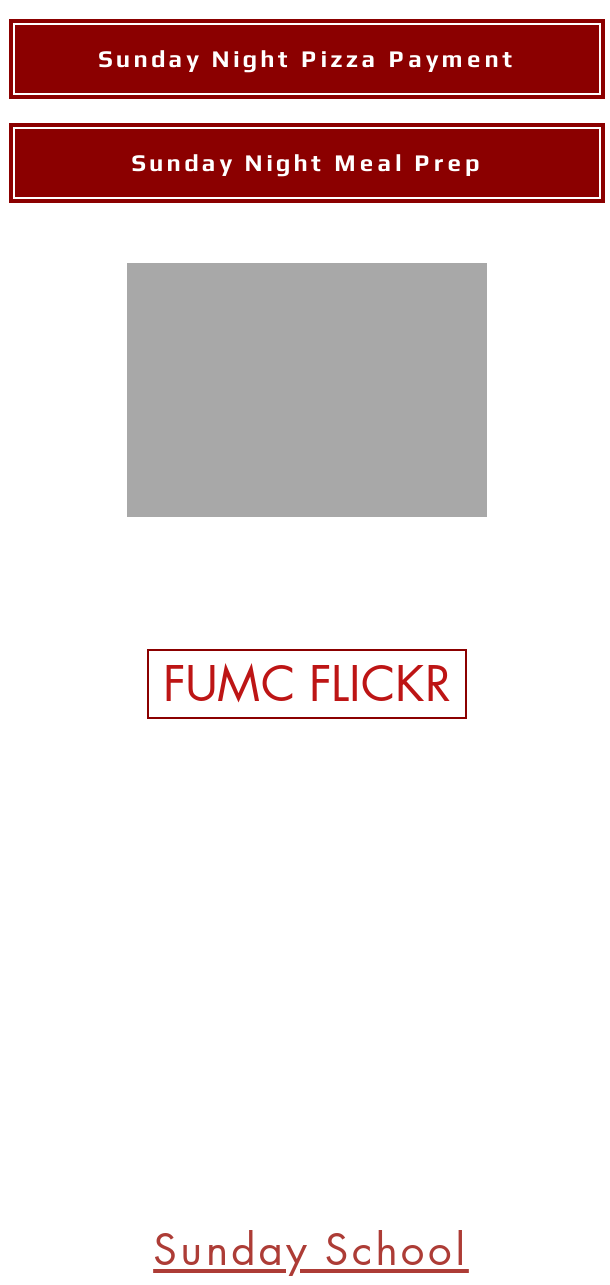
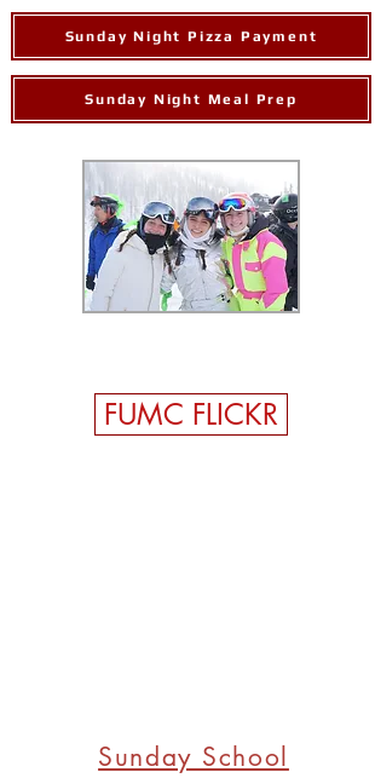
+ [image]
